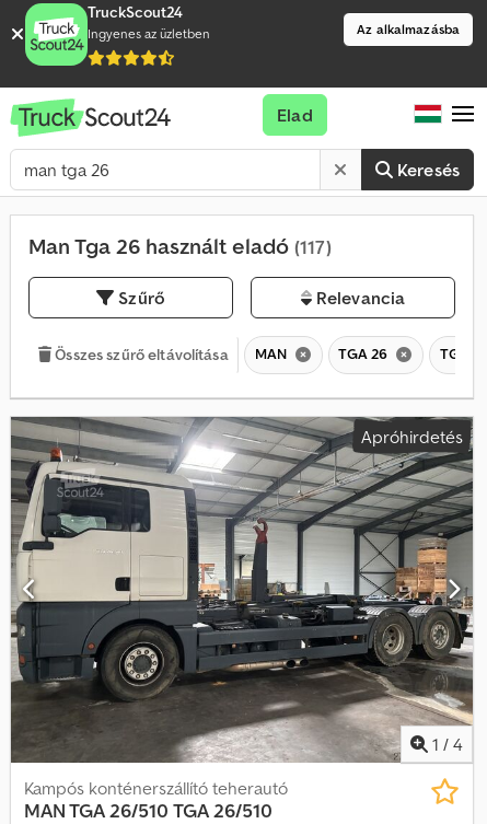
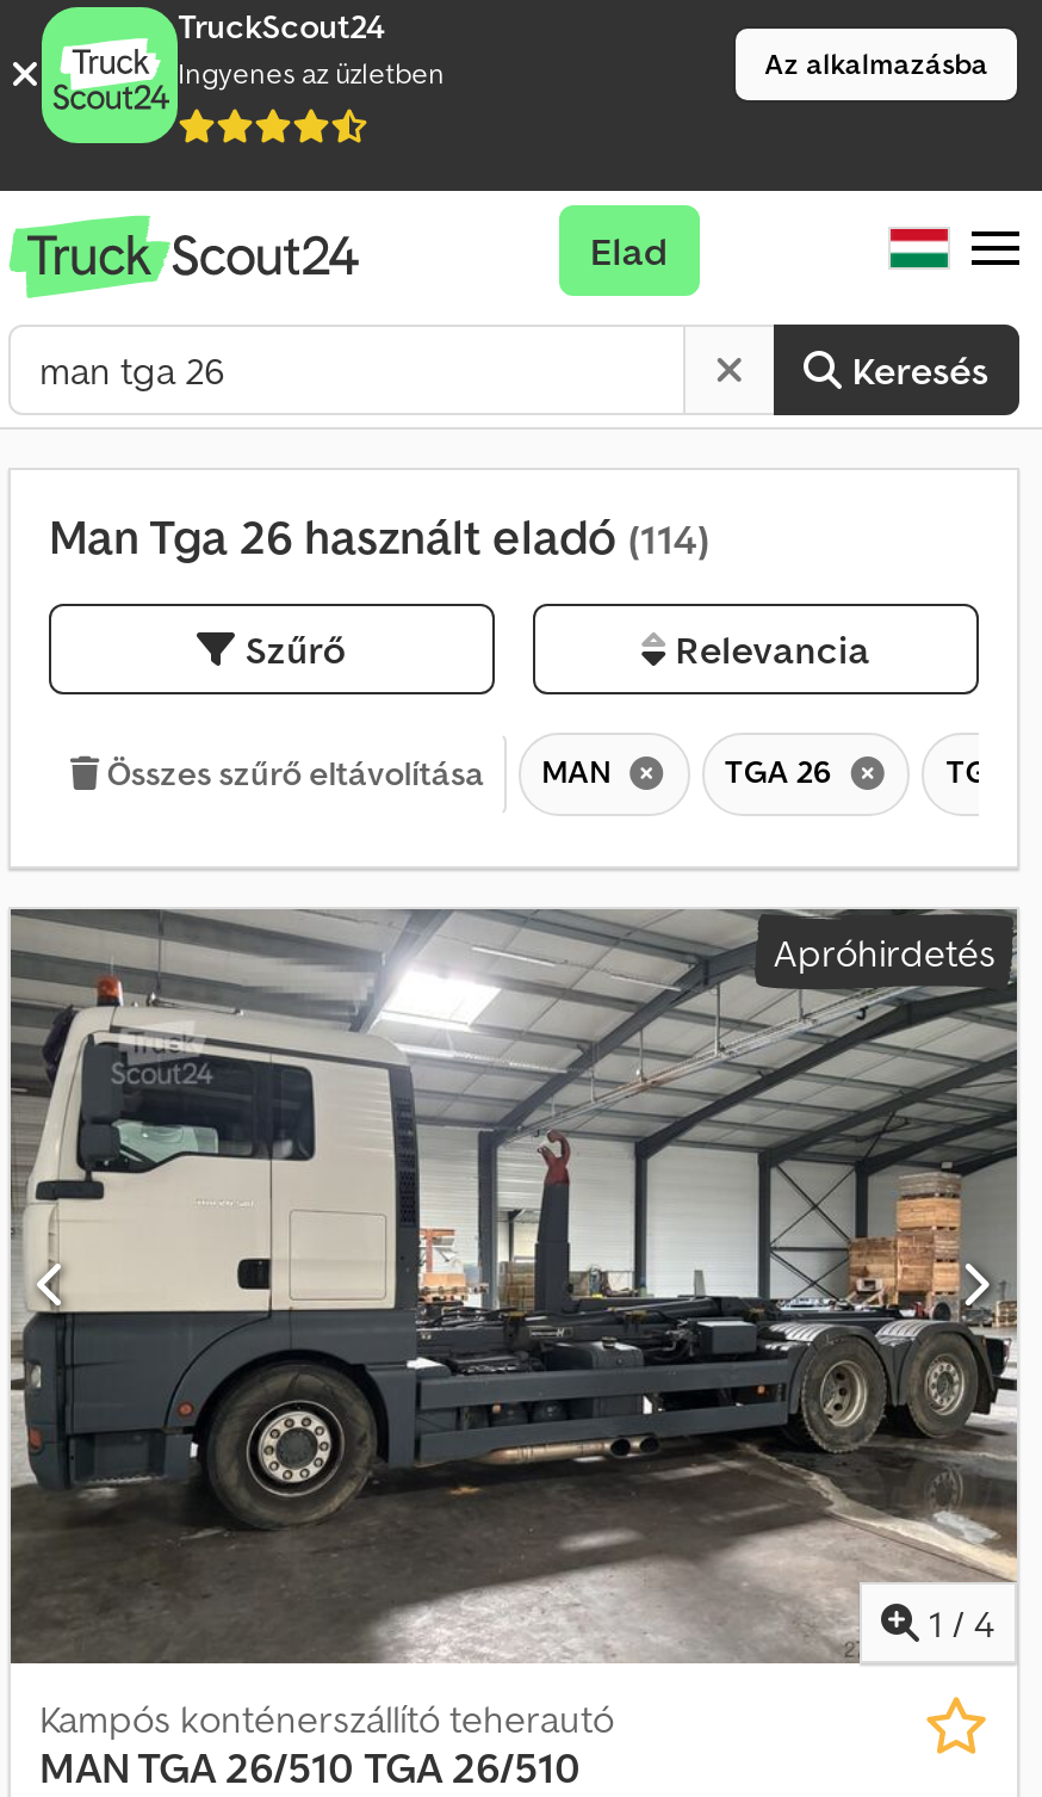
- Man Tga 26 használt eladó (117)
+ Man Tga 26 használt eladó (114)
